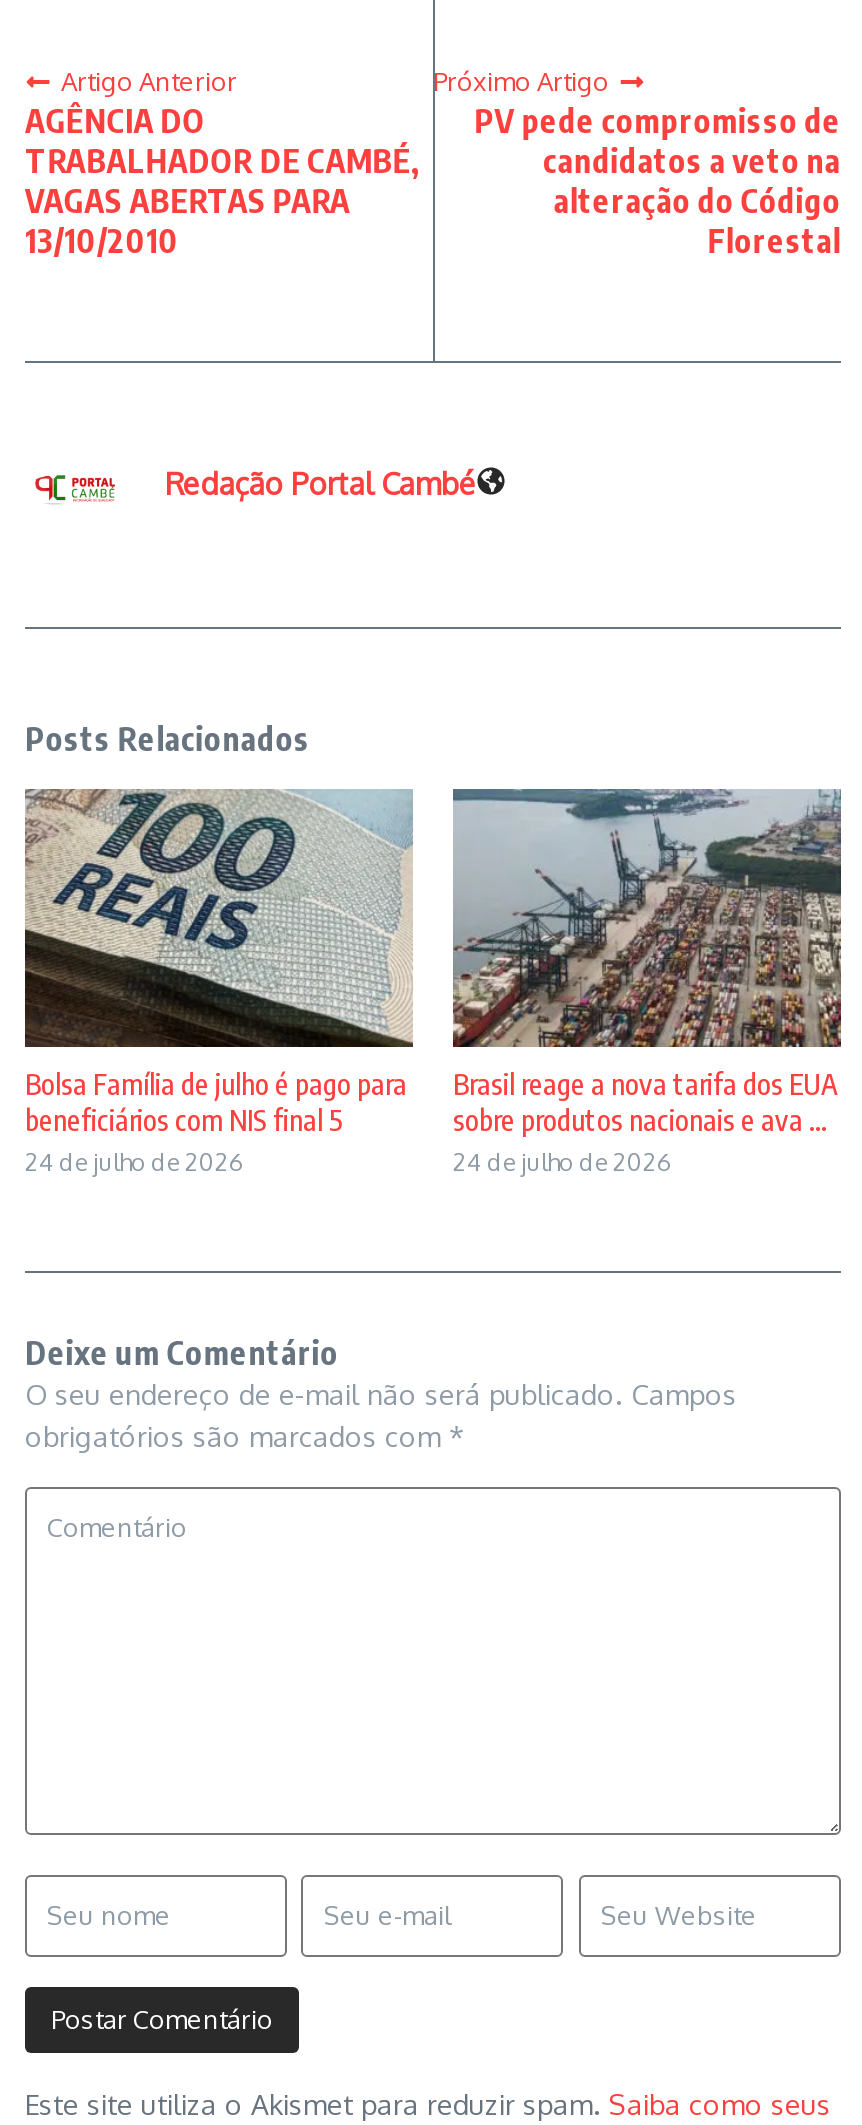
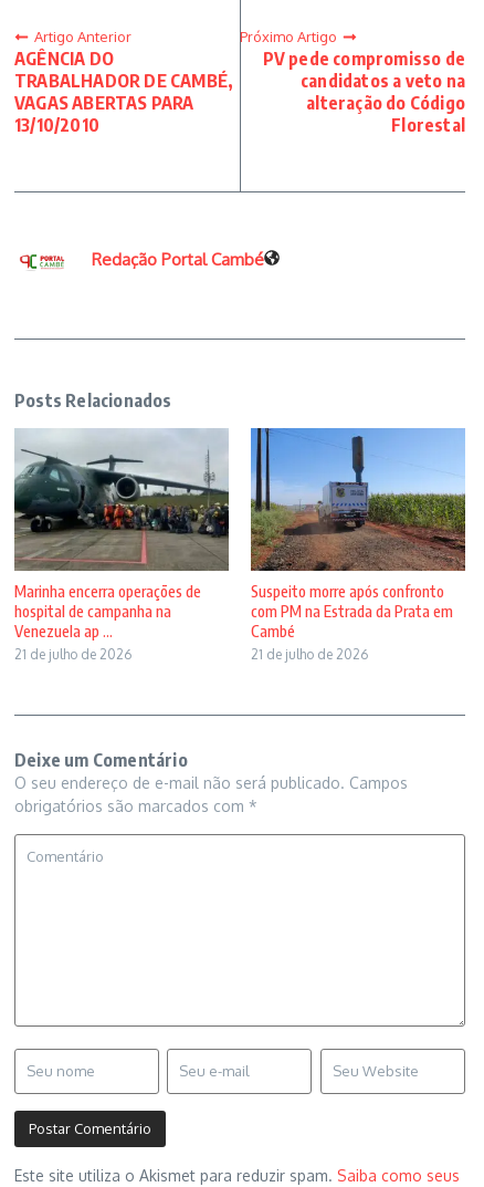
- [image]
- Bolsa Família de julho é pago para
- beneficiários com NIS final 5
- 24 de julho de 2026
+ [image]
+ Marinha encerra operações de
+ hospital de campanha na
+ Venezuela ap ...
+ 21 de julho de 2026

- [image]
- Brasil reage a nova tarifa dos EUA
- sobre produtos nacionais e ava ...
- 24 de julho de 2026
+ [image]
+ Suspeito morre após confronto
+ com PM na Estrada da Prata em
+ Cambé
+ 21 de julho de 2026
